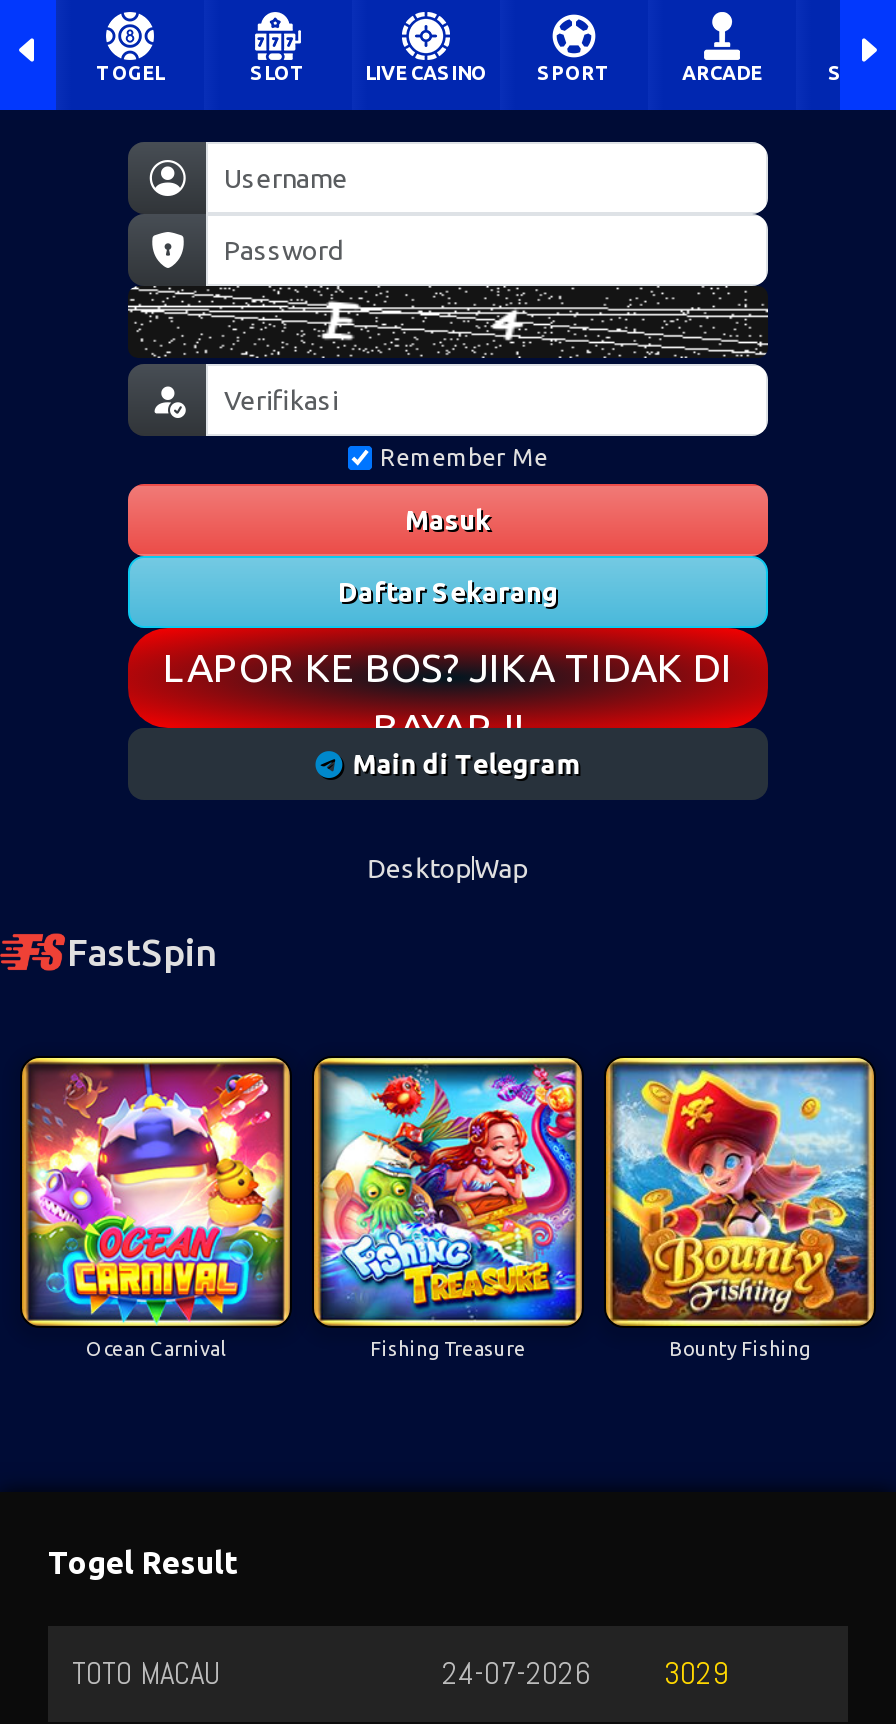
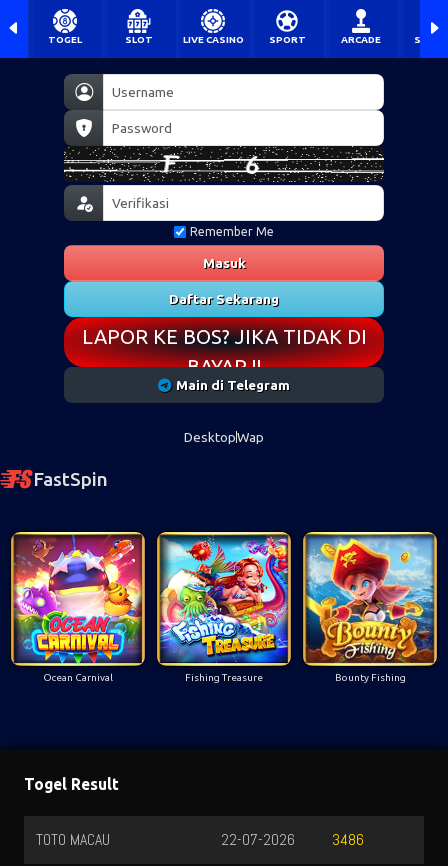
- [image]
+ [image]

- 24-07-2026
+ 22-07-2026

- 3029
+ 3486
